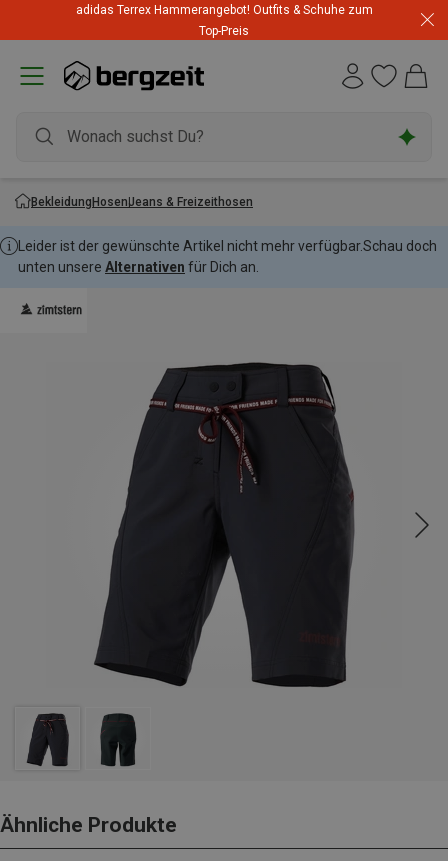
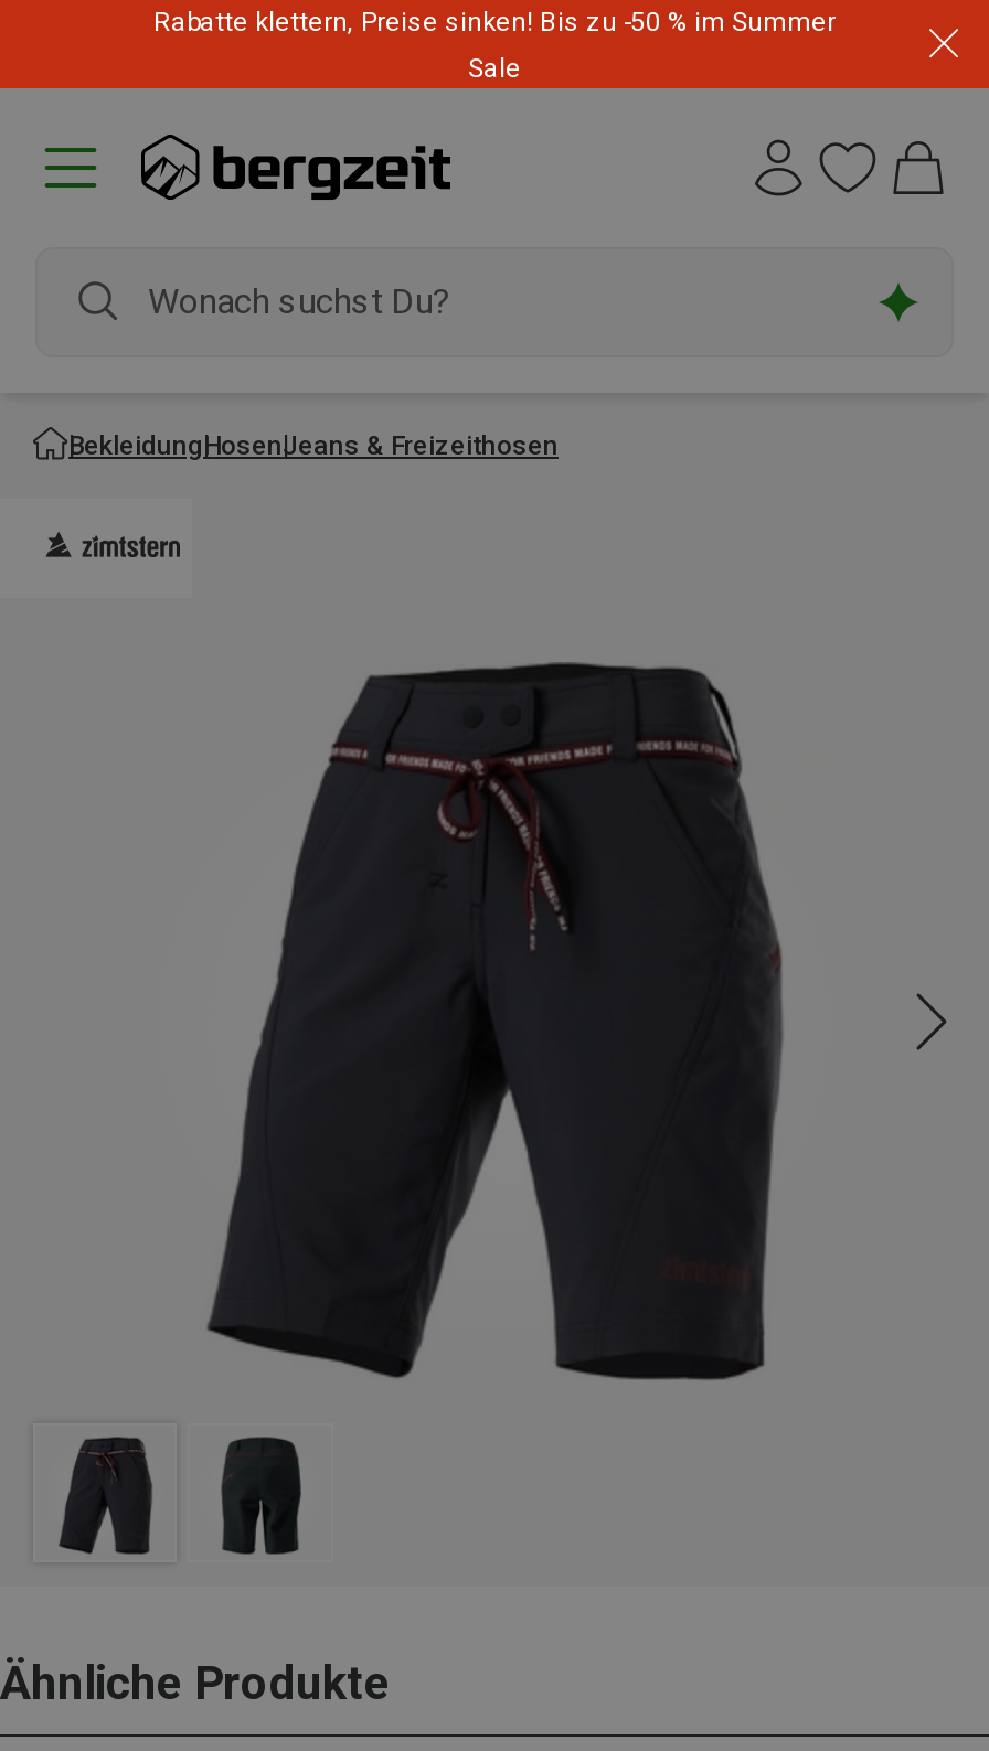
- adidas Terrex Hammerangebot! Outfits & Schuhe zum
+ Rabatte klettern, Preise sinken! Bis zu -50 % im Summer

- Top-Preis
+ Sale

- Leider ist der gewünschte Artikel nicht mehr verfügbar.Schau doch
- unten unsere Alternativen für Dich an.
